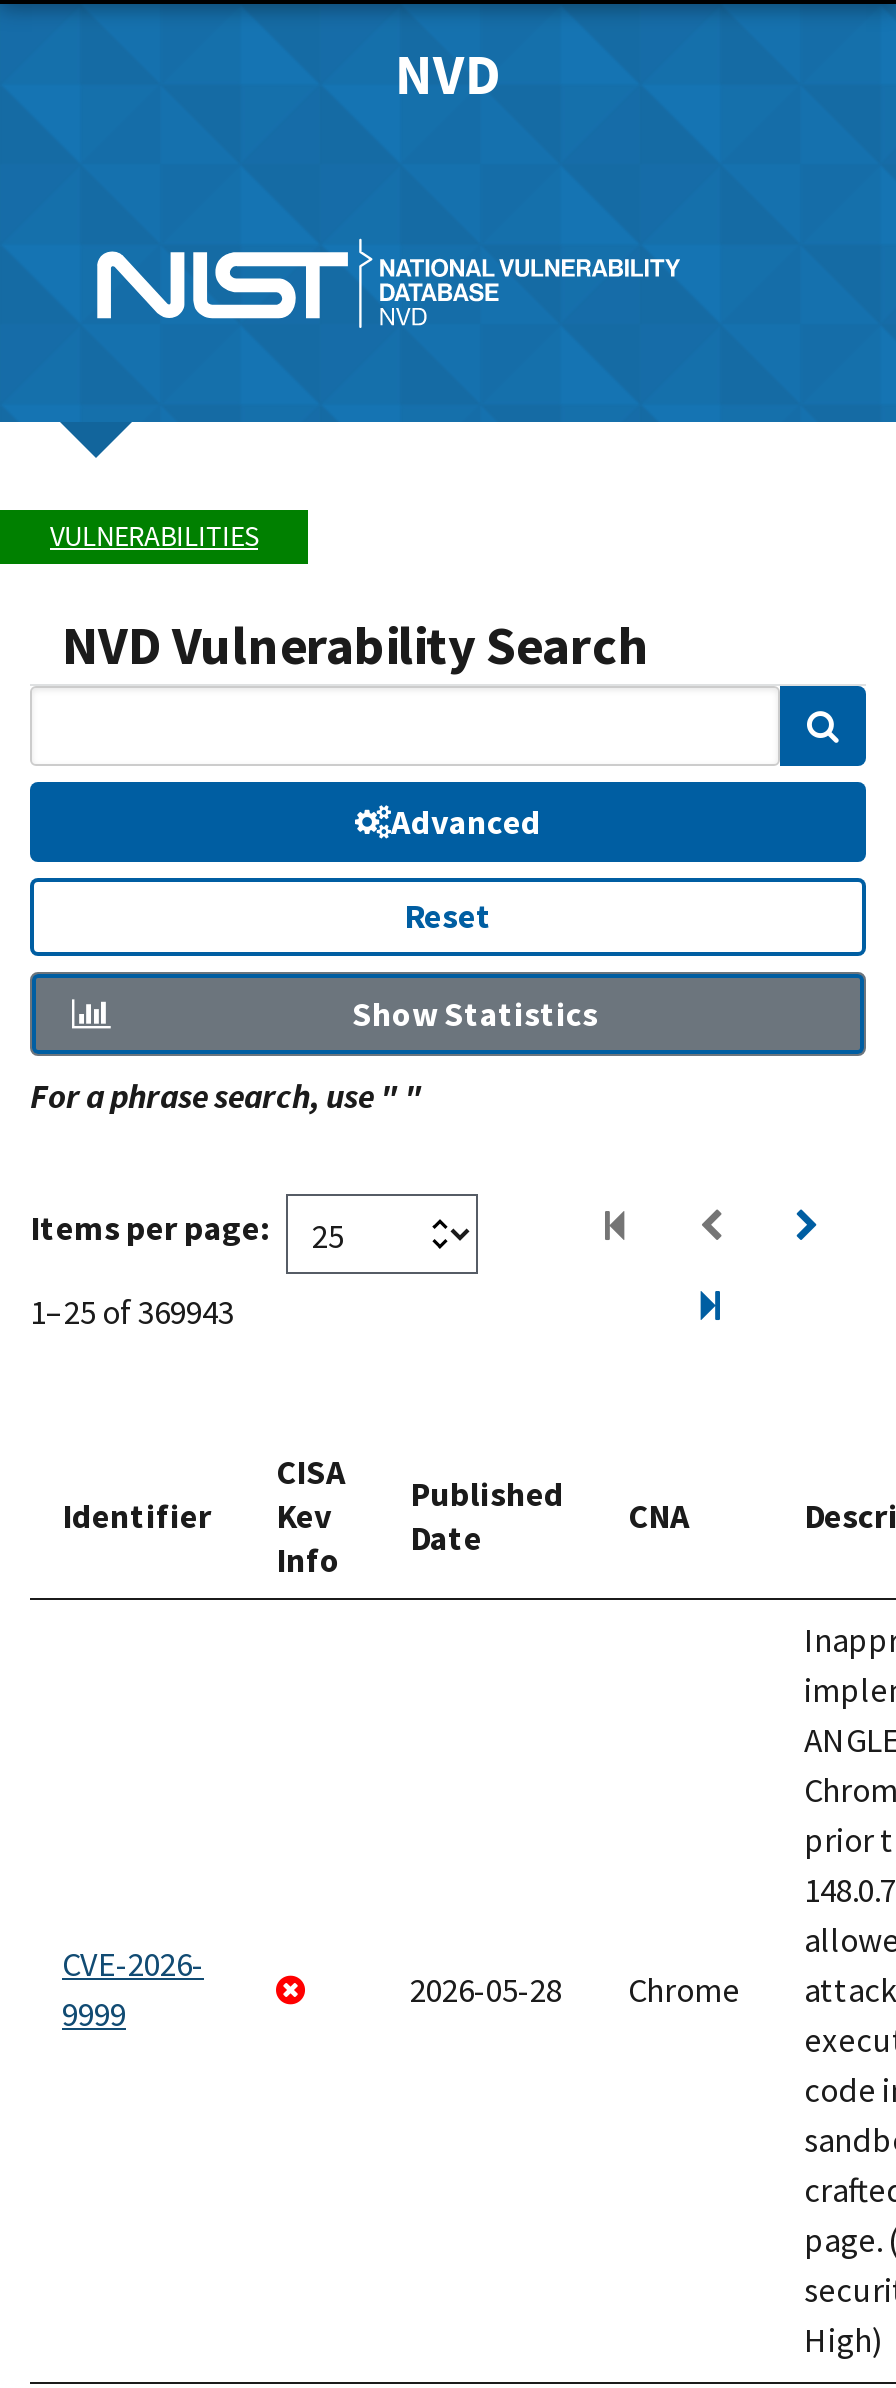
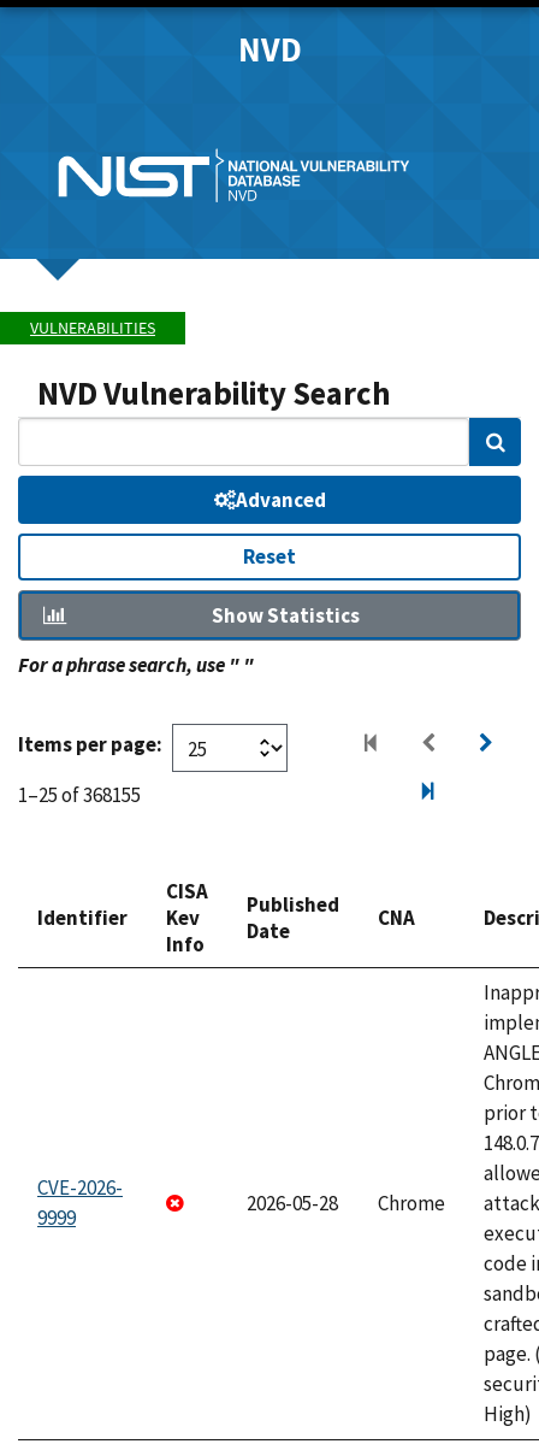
- 1–25 of 369943
+ 1–25 of 368155
